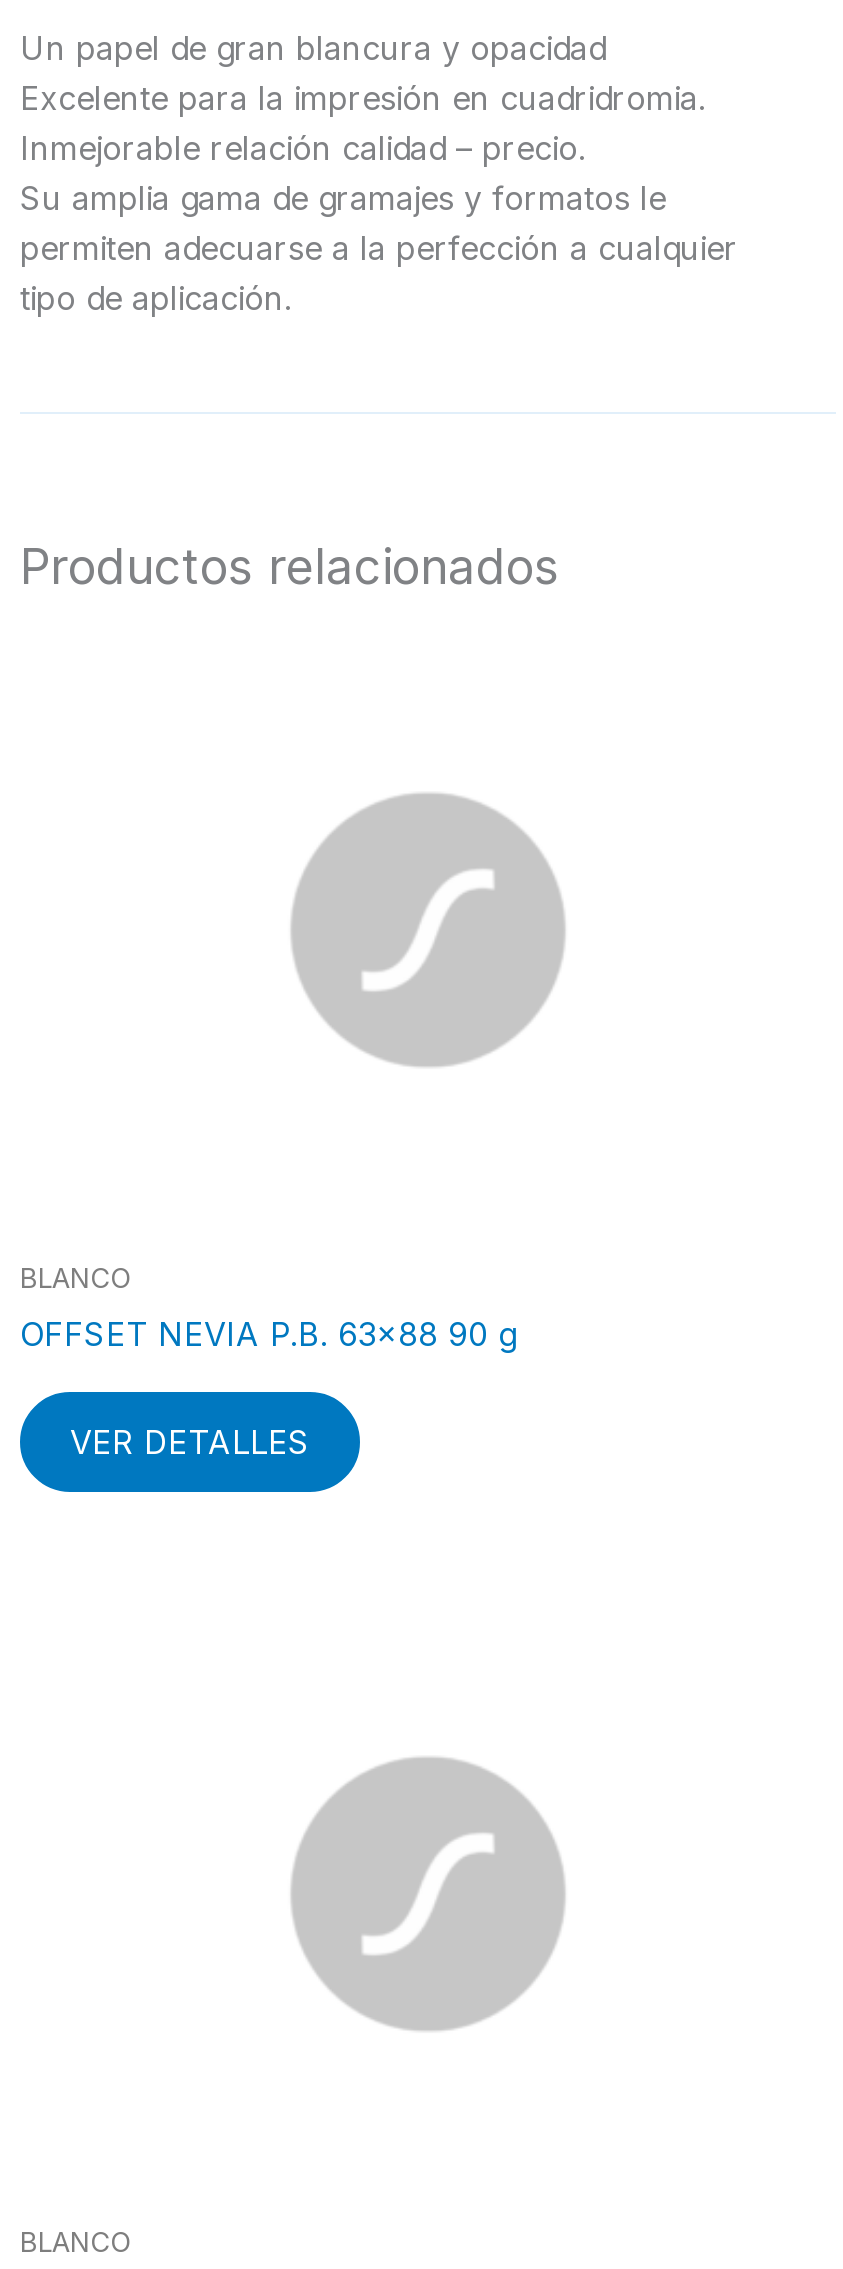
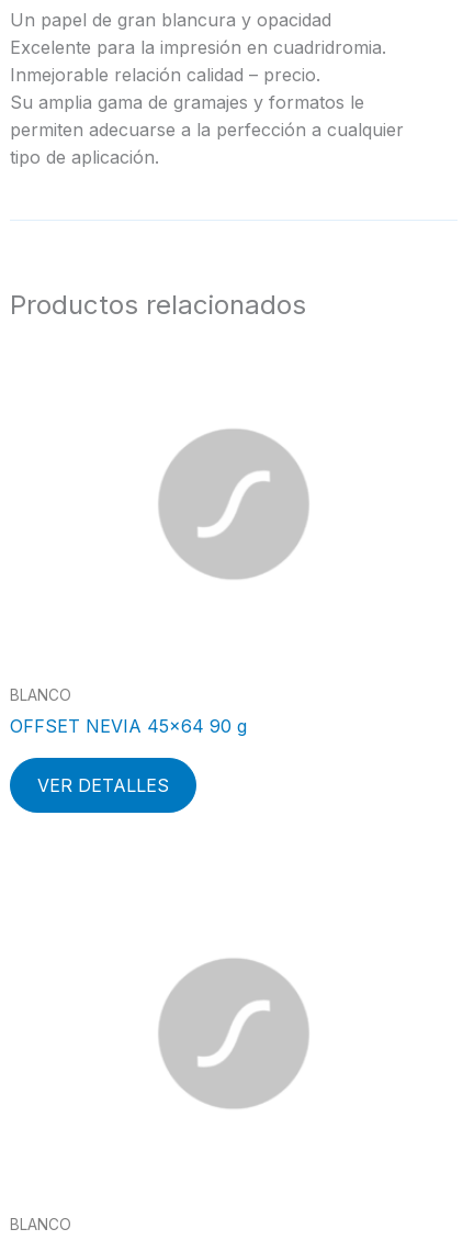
- OFFSET NEVIA P.B. 63×88 90 g
+ OFFSET NEVIA 45×64 90 g
